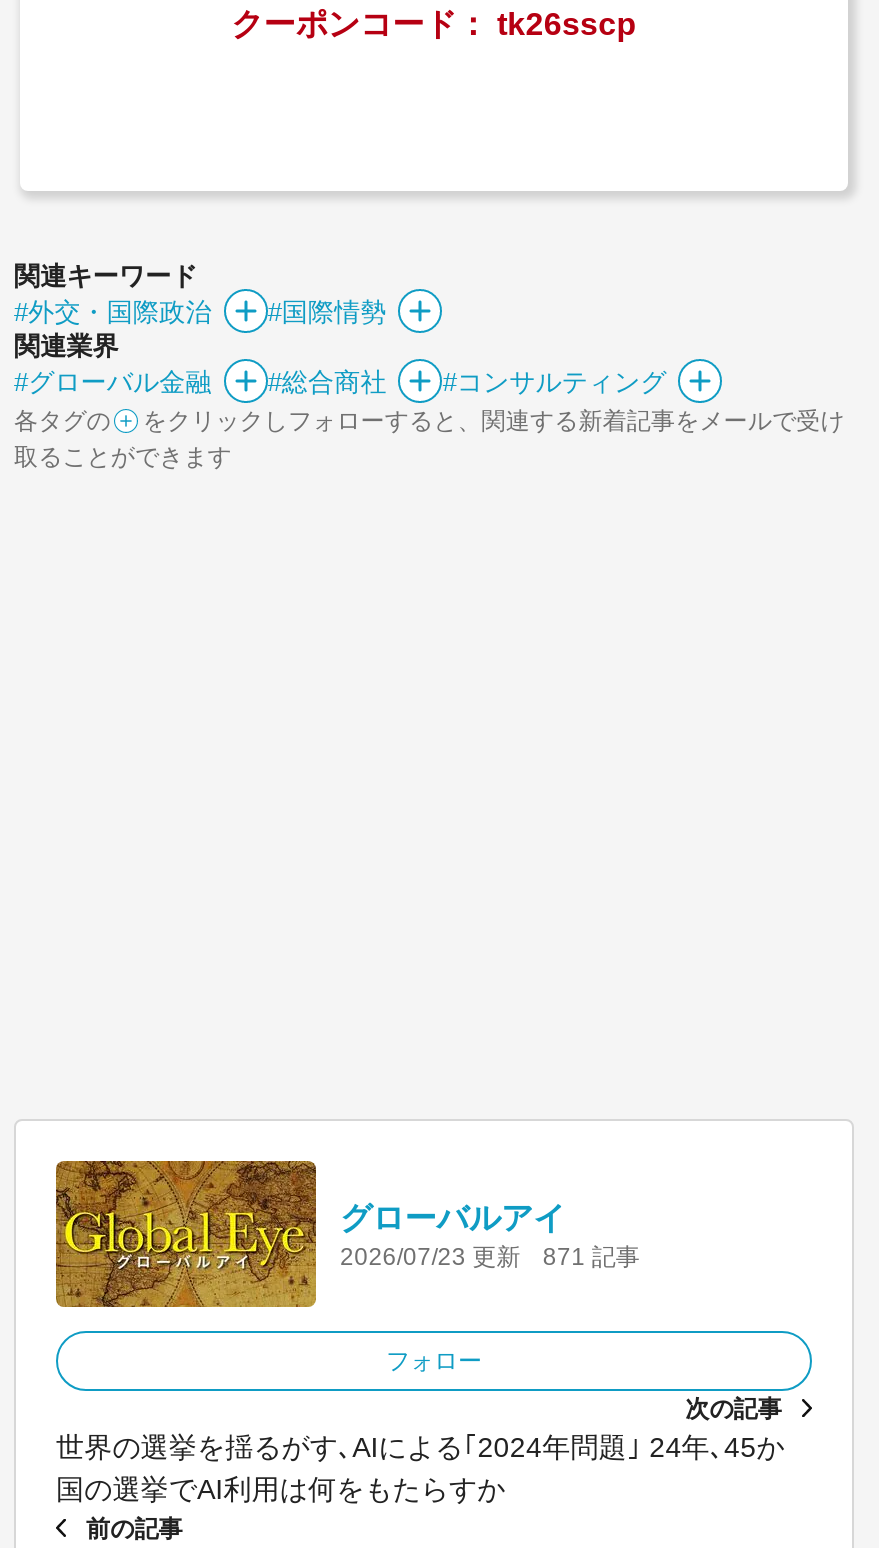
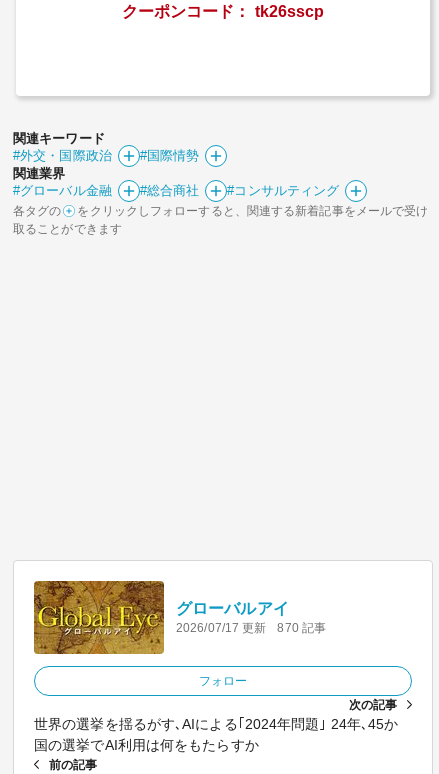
- 2026/07/23 更新
+ 2026/07/17 更新

- 871 記事
+ 870 記事
